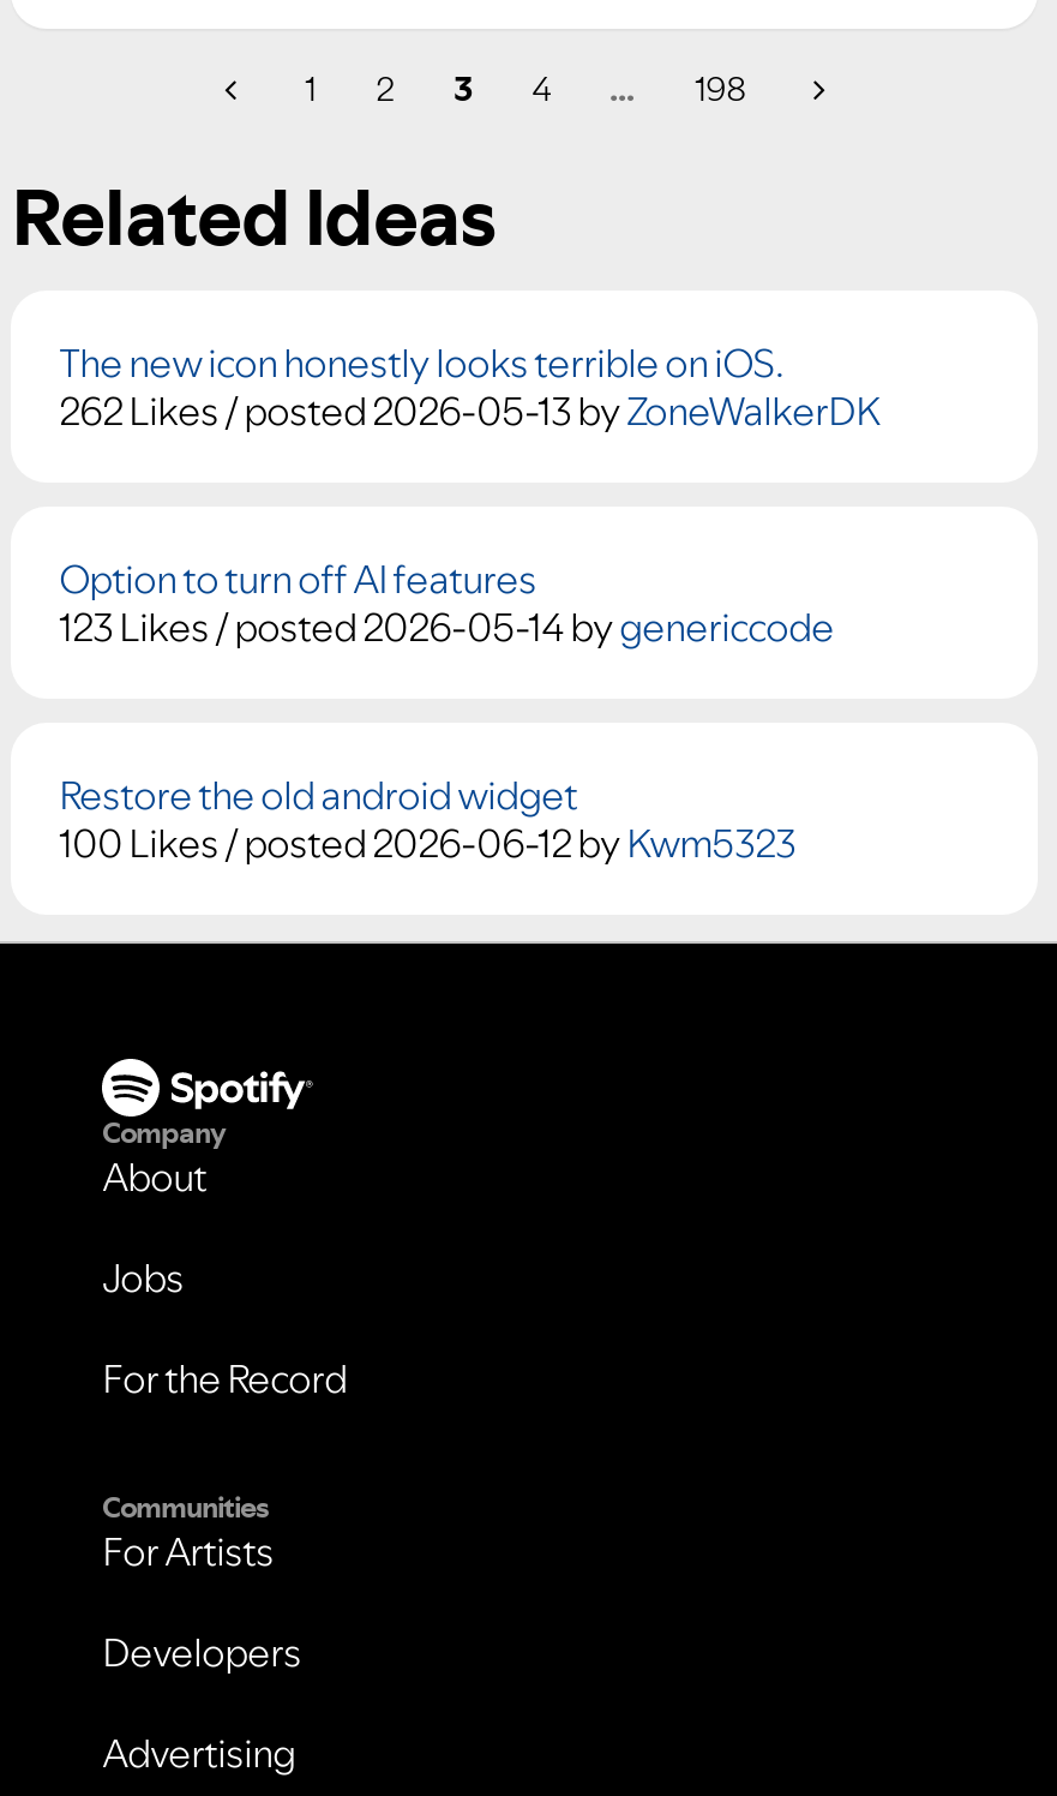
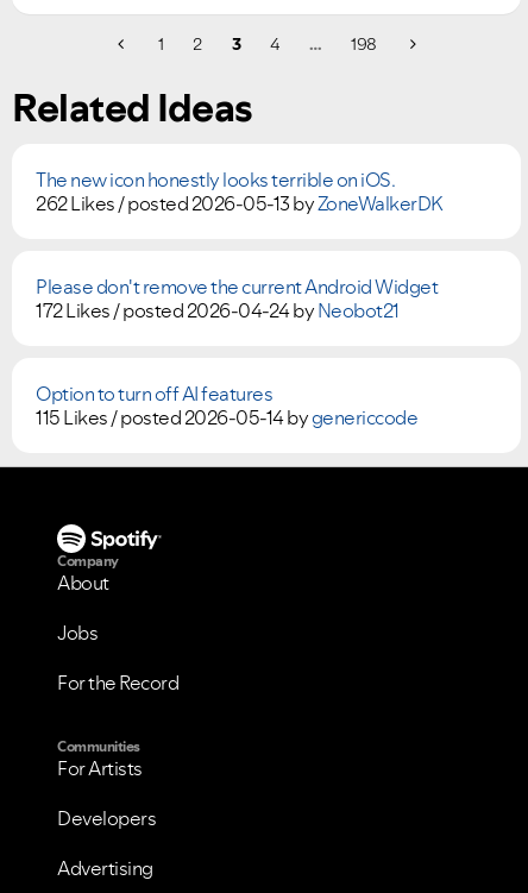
+ Please don't remove the current Android Widget
+ 172 Likes /posted 2026-04-24 by Neobot21

moved down: Option to turn off AI features

- 123 Likes /posted 2026-05-14 by genericcode
- Restore the old android widget
- 100 Likes /posted 2026-06-12 by Kwm5323
+ 115 Likes /posted 2026-05-14 by genericcode
